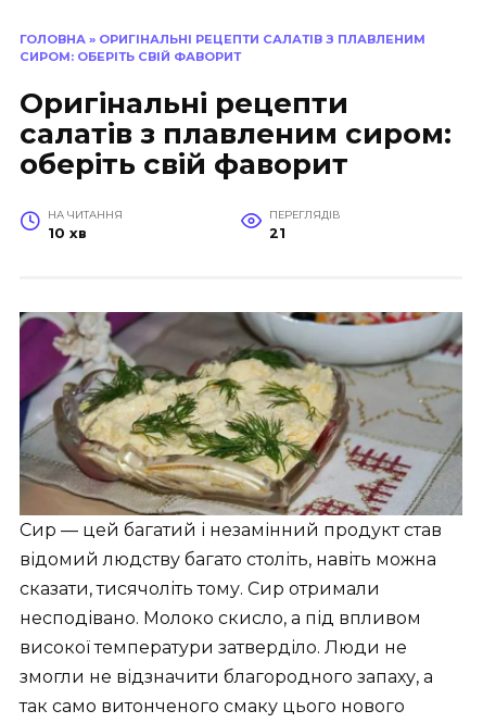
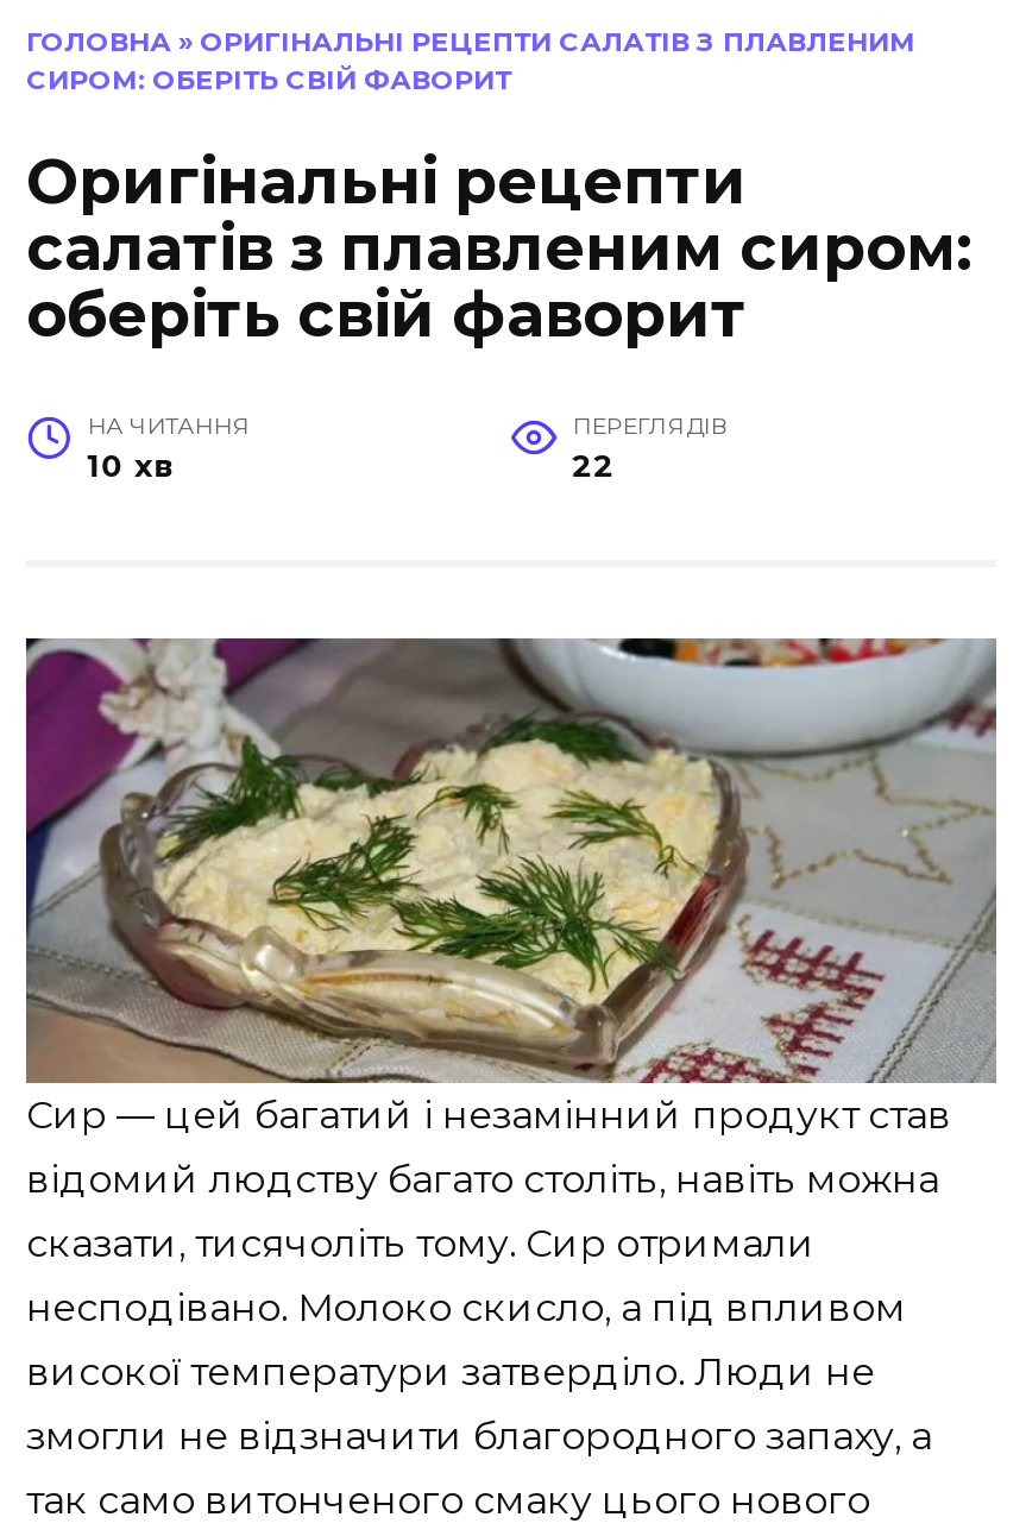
- 21
+ 22
